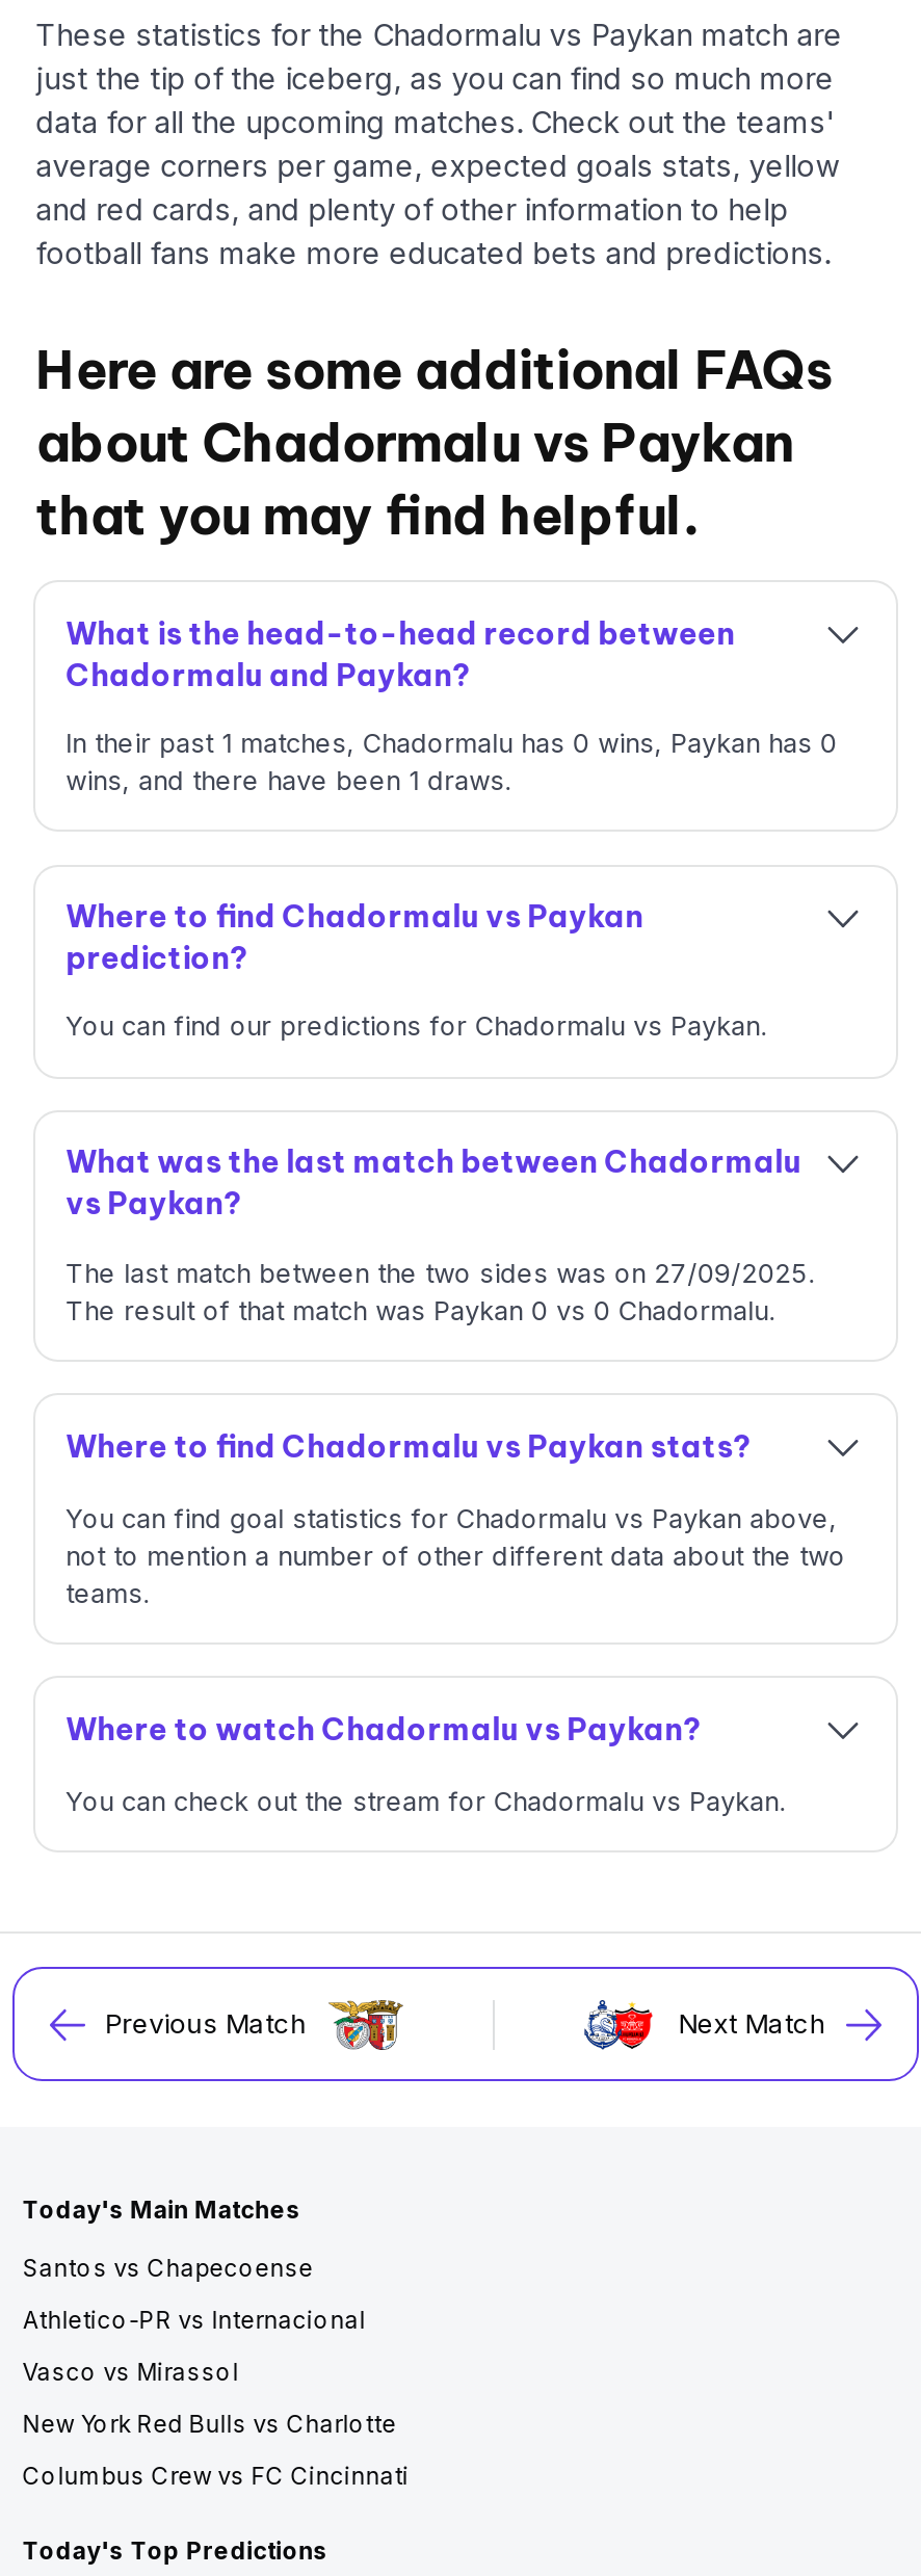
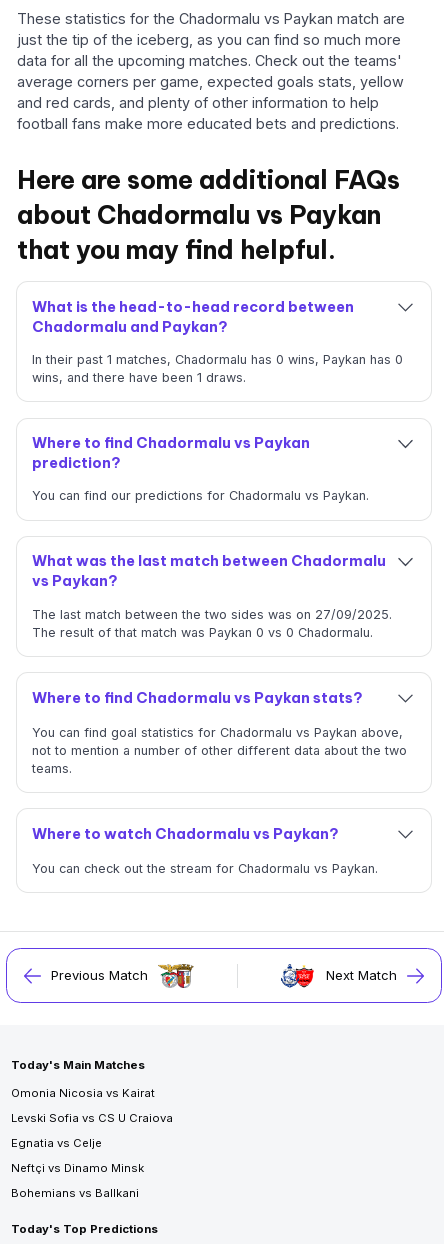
- Santos vs Chapecoense
+ Omonia Nicosia vs Kairat

- Athletico-PR vs Internacional
+ Levski Sofia vs CS U Craiova

- Vasco vs Mirassol
+ Egnatia vs Celje

- New York Red Bulls vs Charlotte
+ Neftçi vs Dinamo Minsk

- Columbus Crew vs FC Cincinnati
+ Bohemians vs Ballkani
